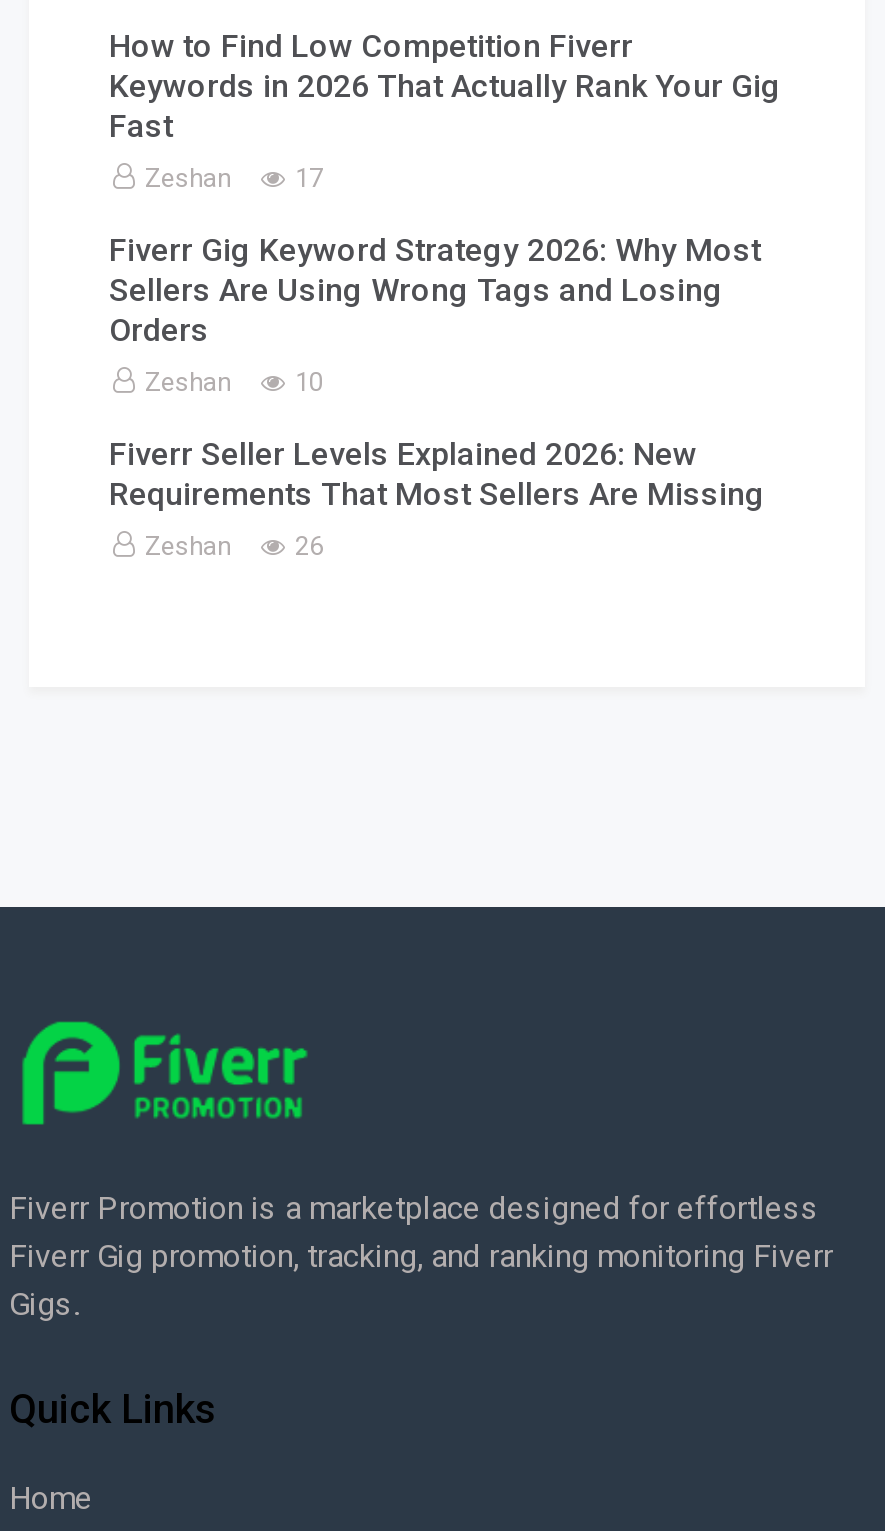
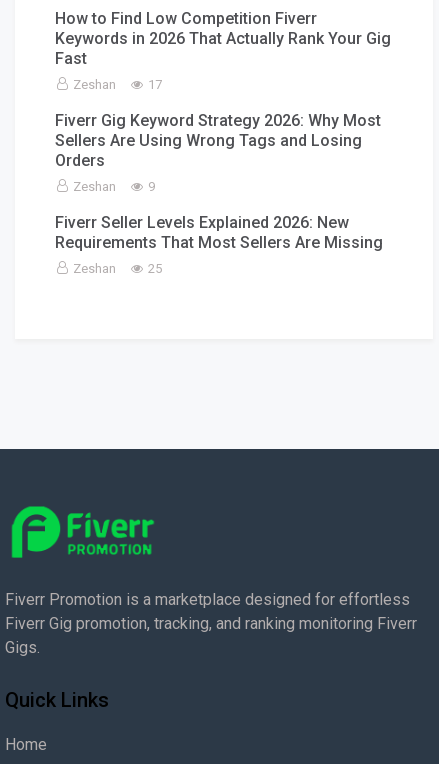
- 10
+ 9

- 26
+ 25
